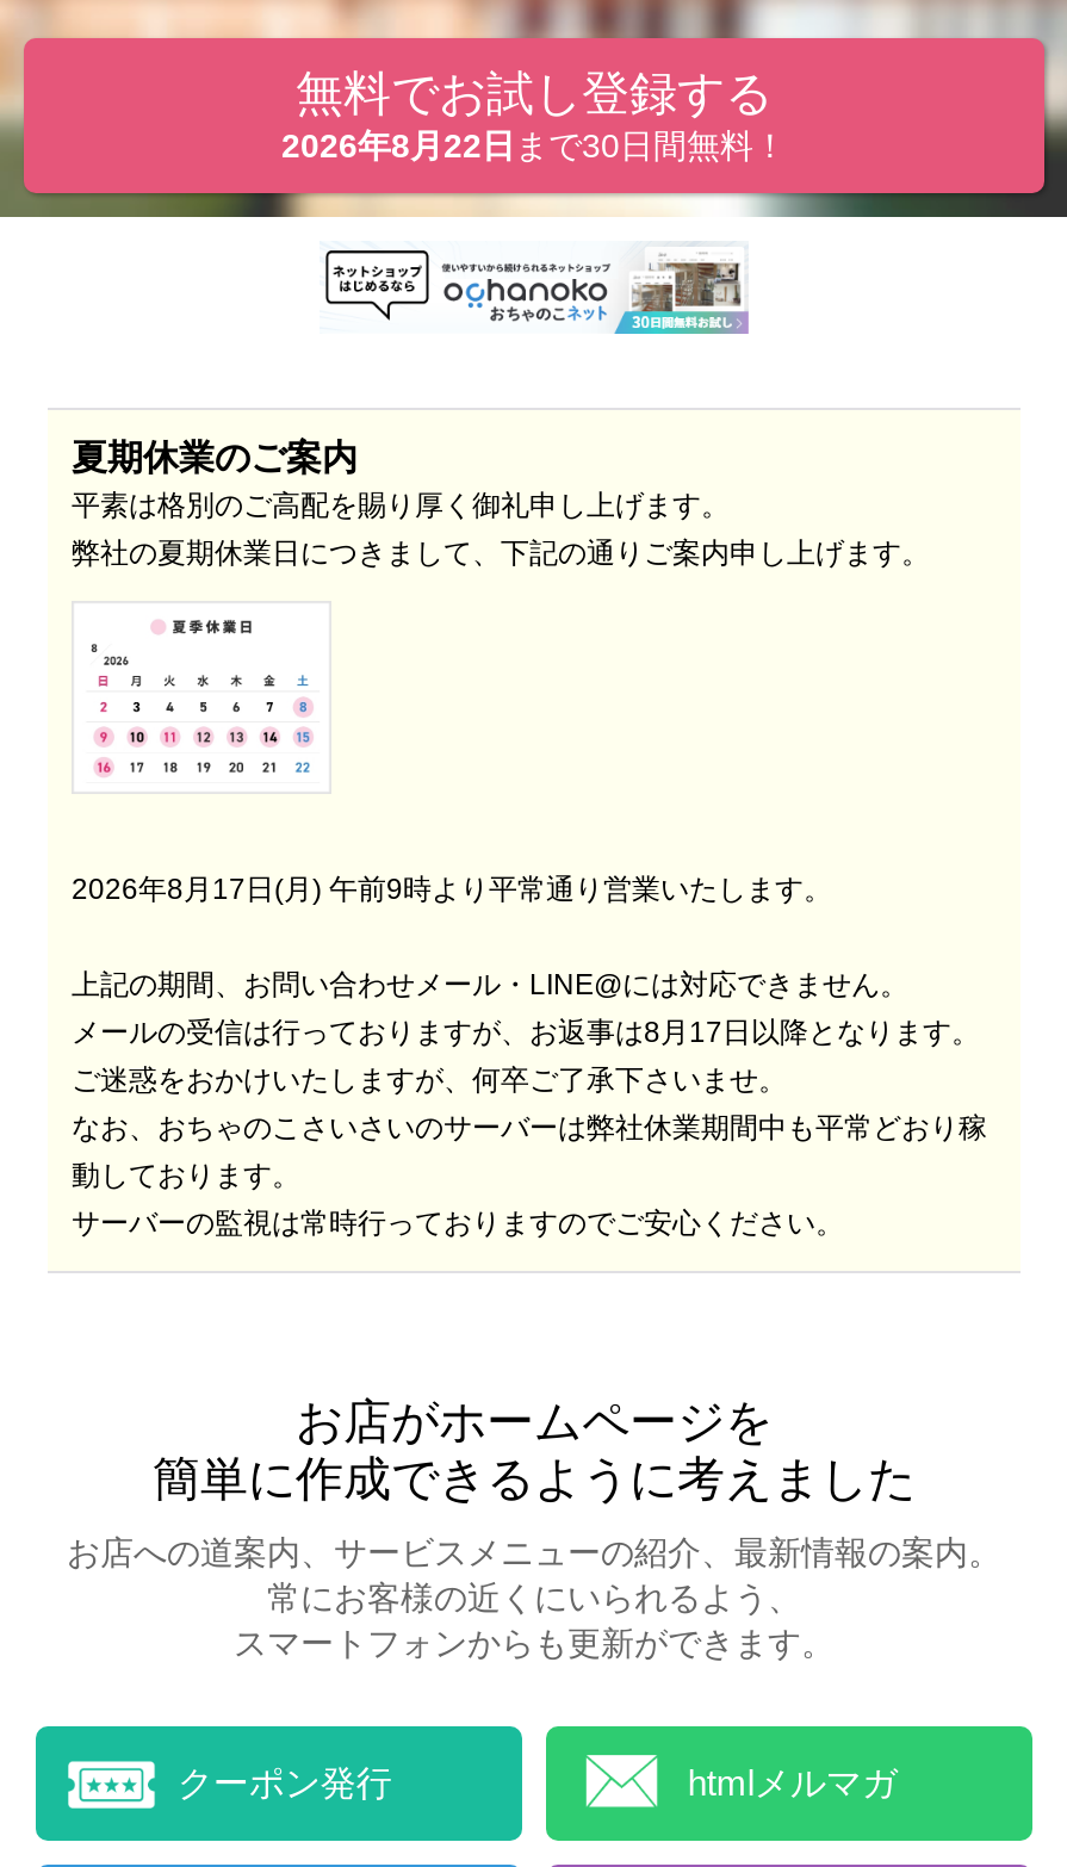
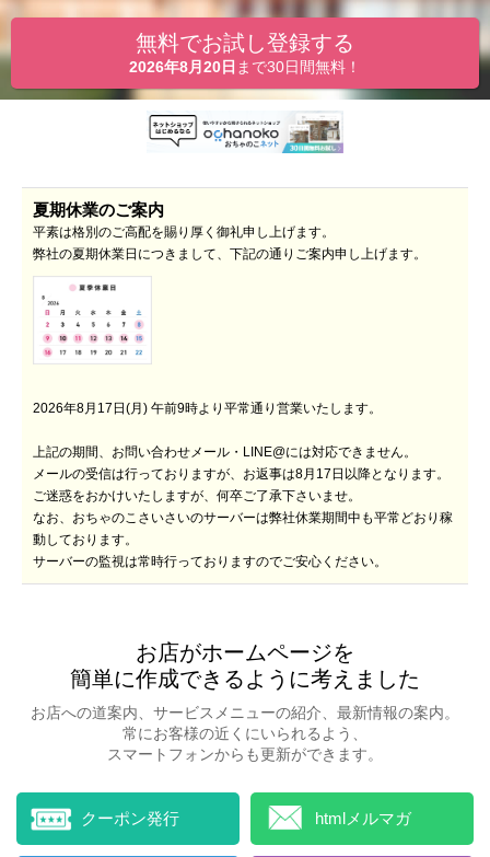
- 2026年8月22日まで30日間無料！
+ 2026年8月20日まで30日間無料！
